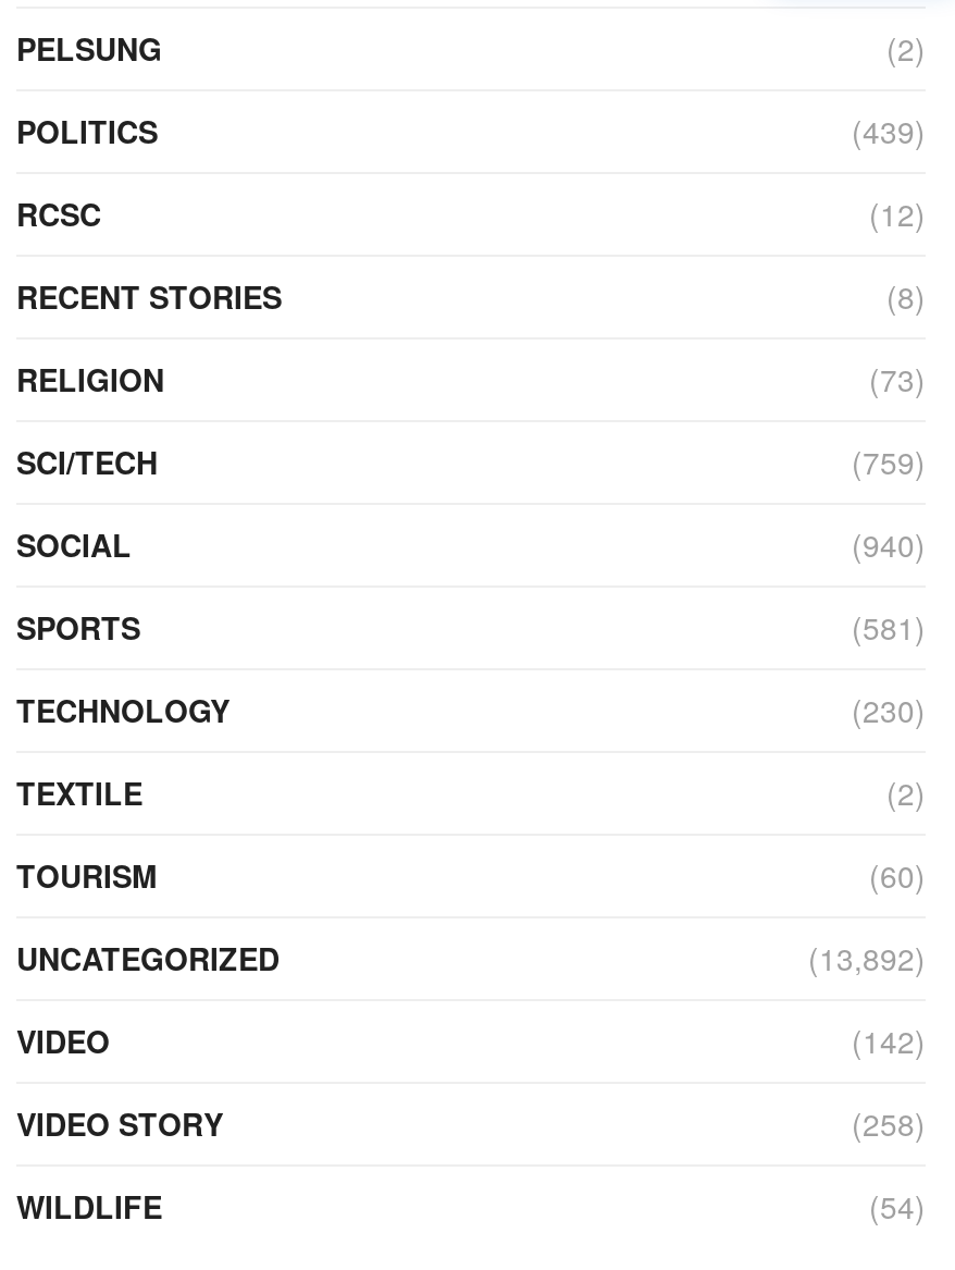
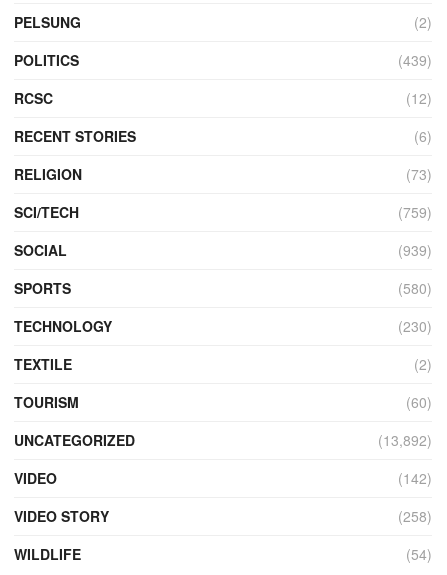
- (8)
+ (6)

- (940)
+ (939)

- (581)
+ (580)
